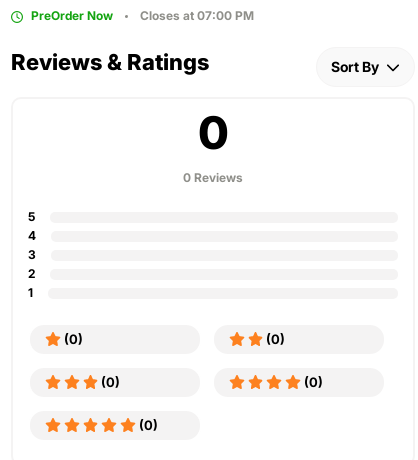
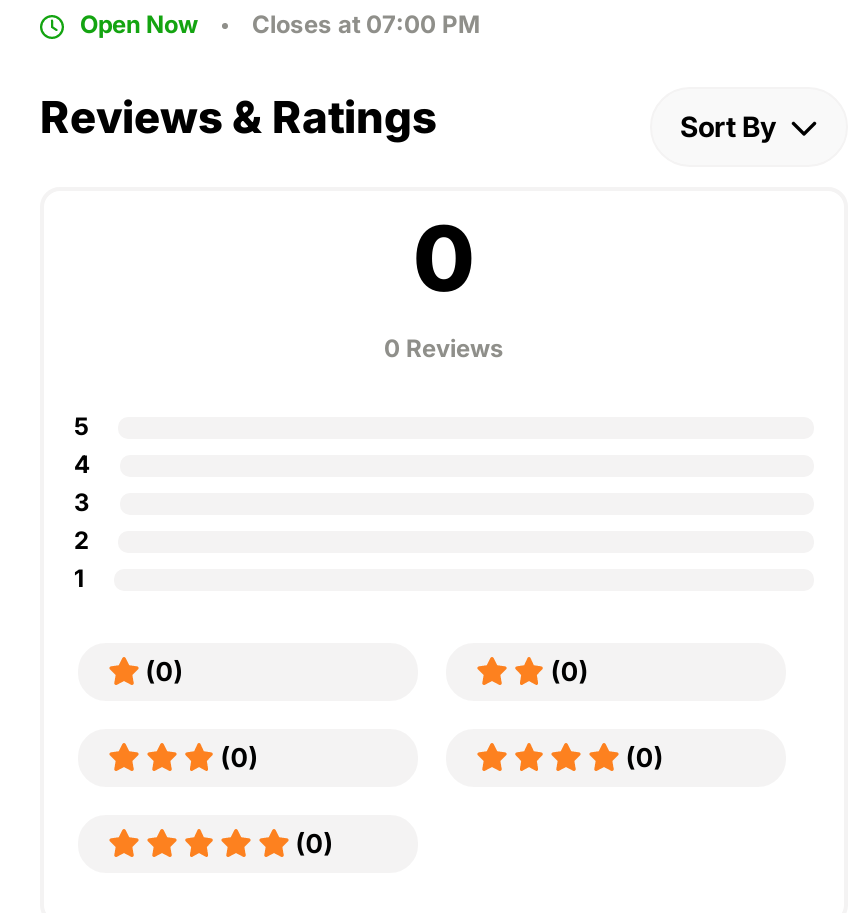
- PreOrder Now
+ Open Now
